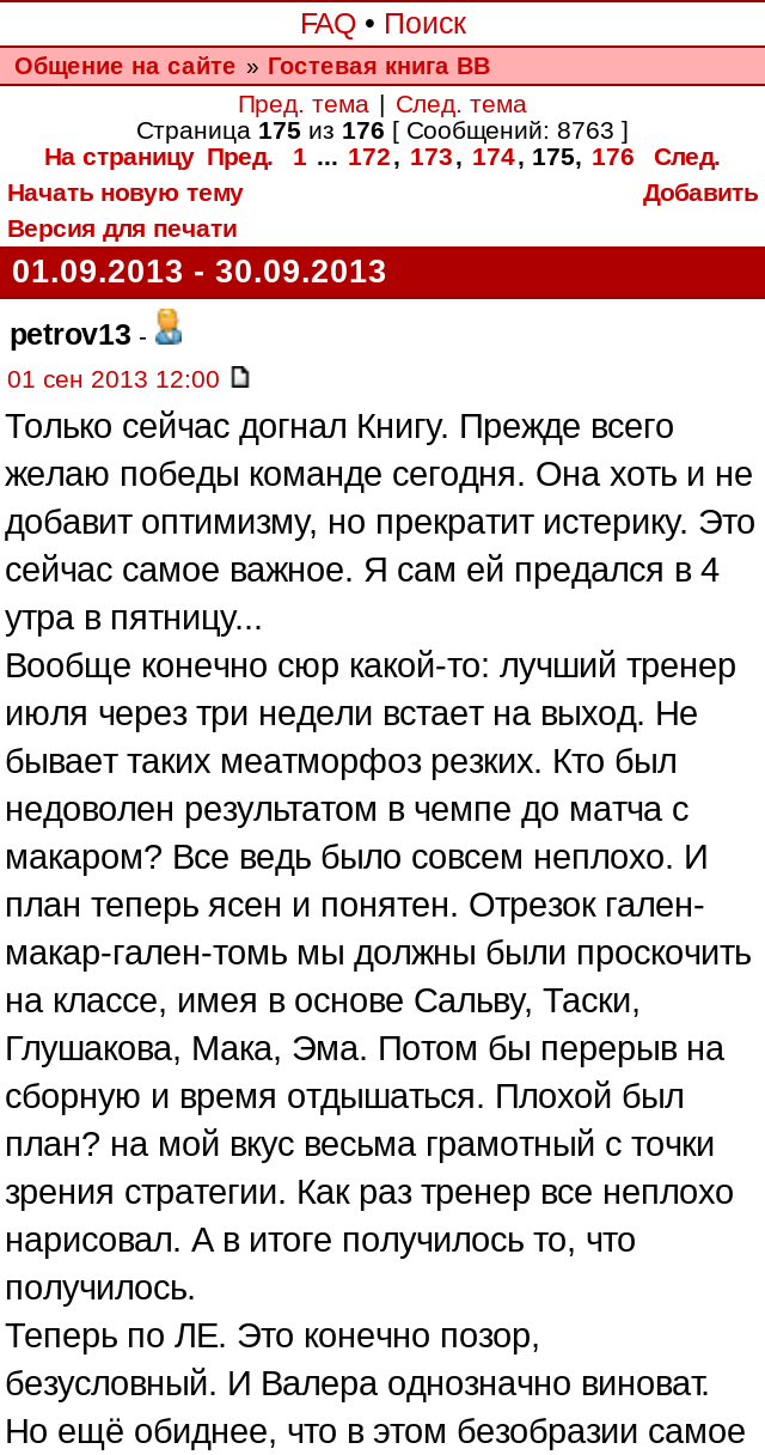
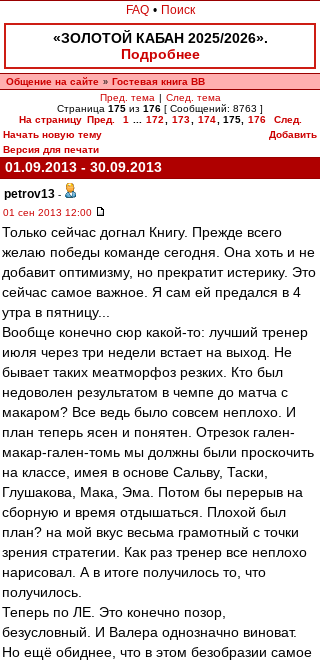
+ «ЗОЛОТОЙ КАБАН 2025/2026».
+ Подробнее
